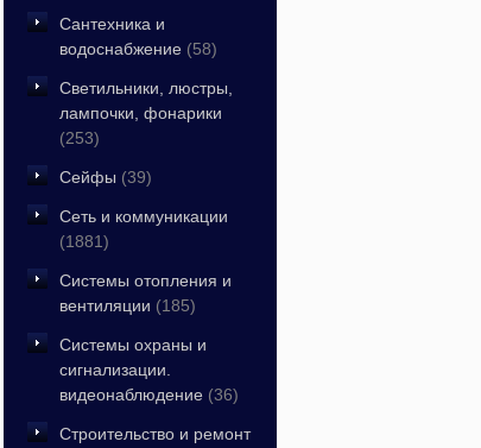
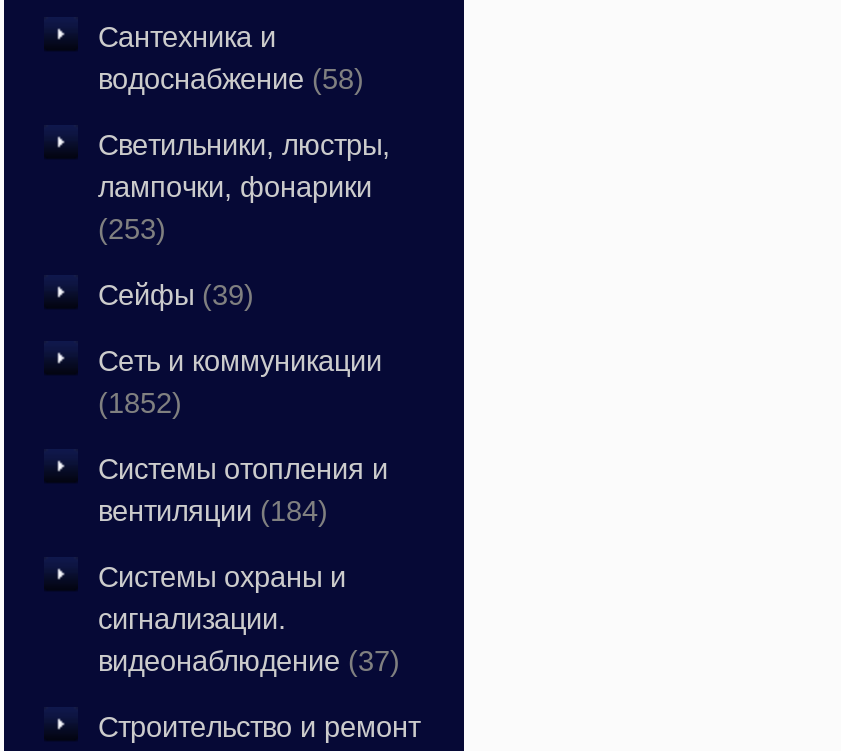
- (1881)
+ (1852)

- вентиляции (185)
+ вентиляции (184)

- видеонаблюдение (36)
+ видеонаблюдение (37)
